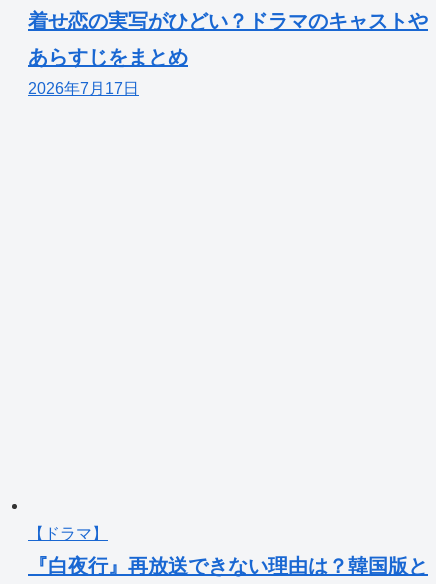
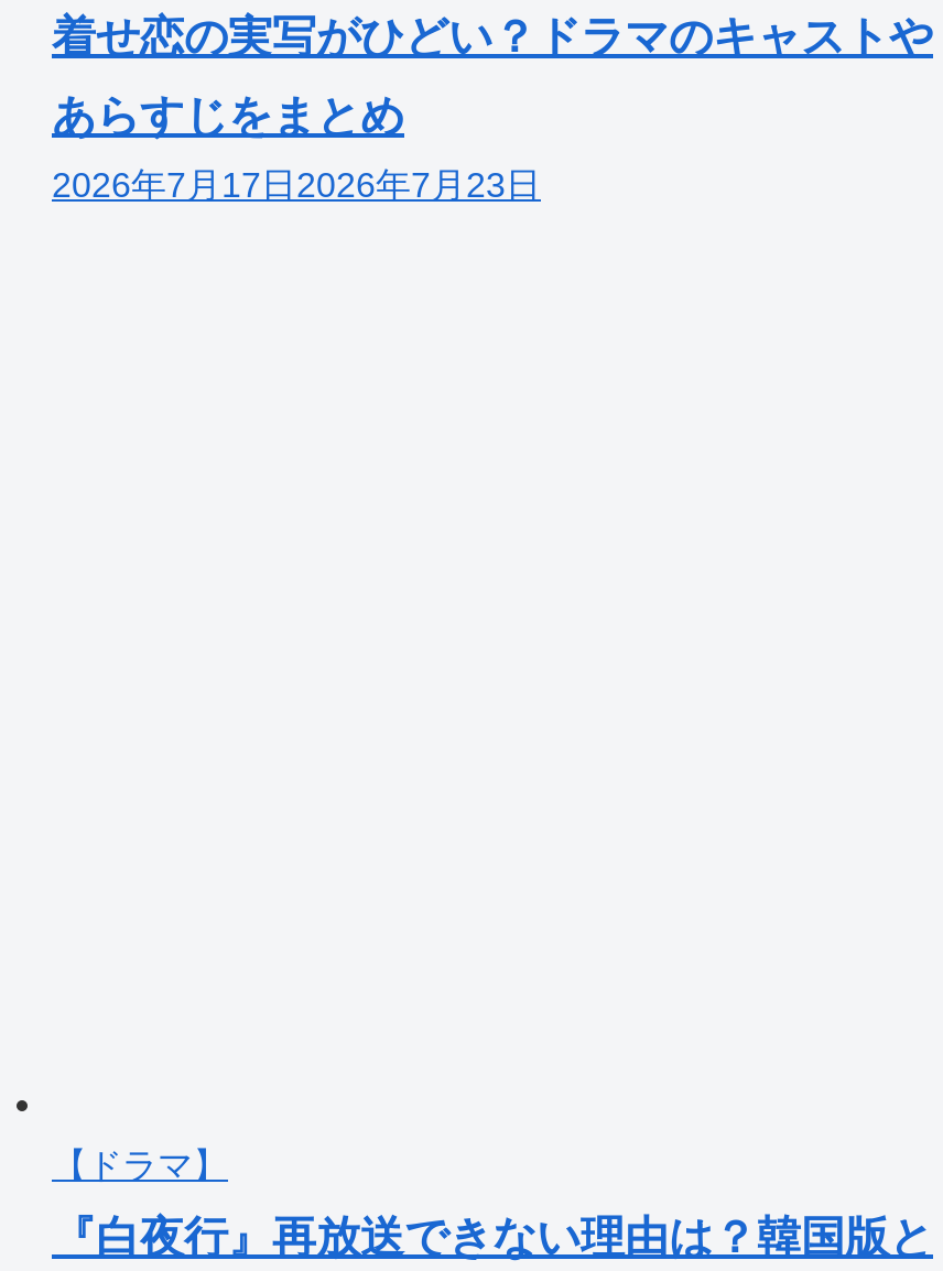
- 2026年7月17日
+ 2026年7月17日2026年7月23日
